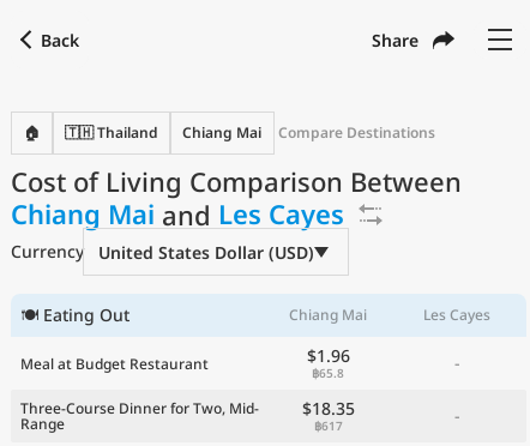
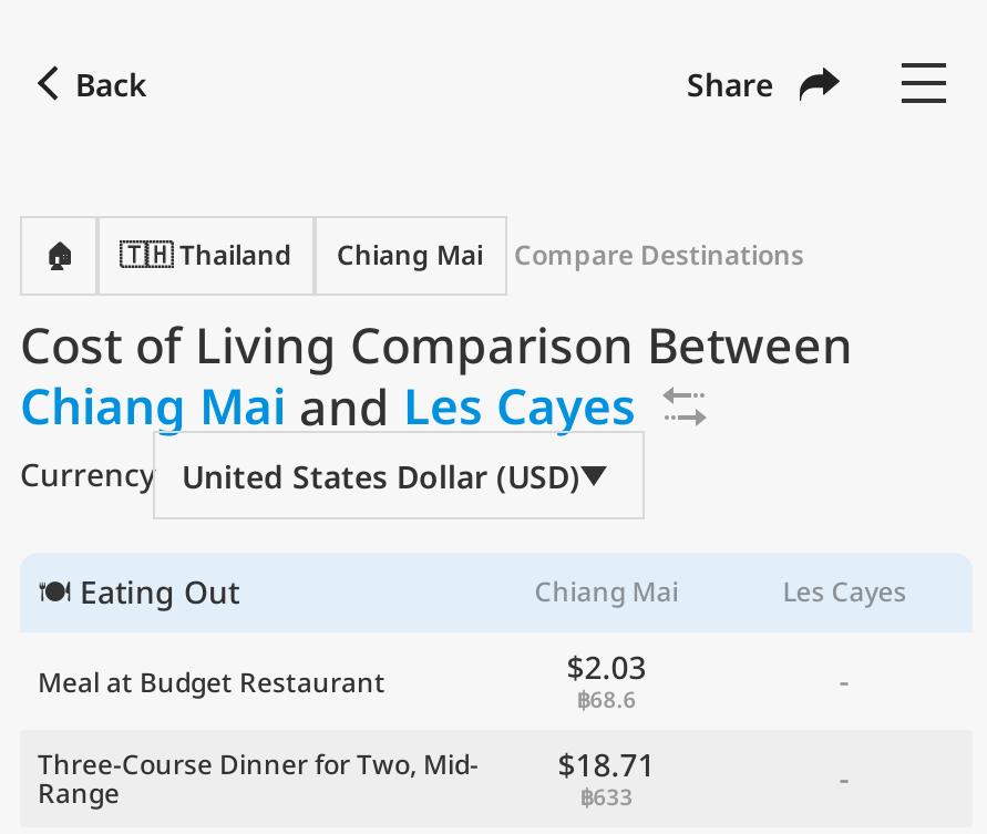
- $1.96
+ $2.03

- ฿65.8
+ ฿68.6

- $18.35
+ $18.71

- ฿617
+ ฿633
